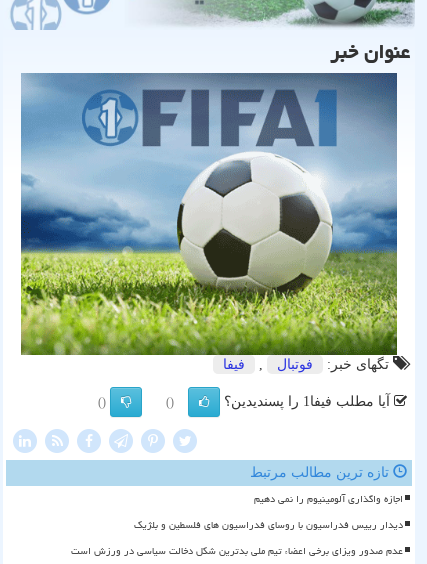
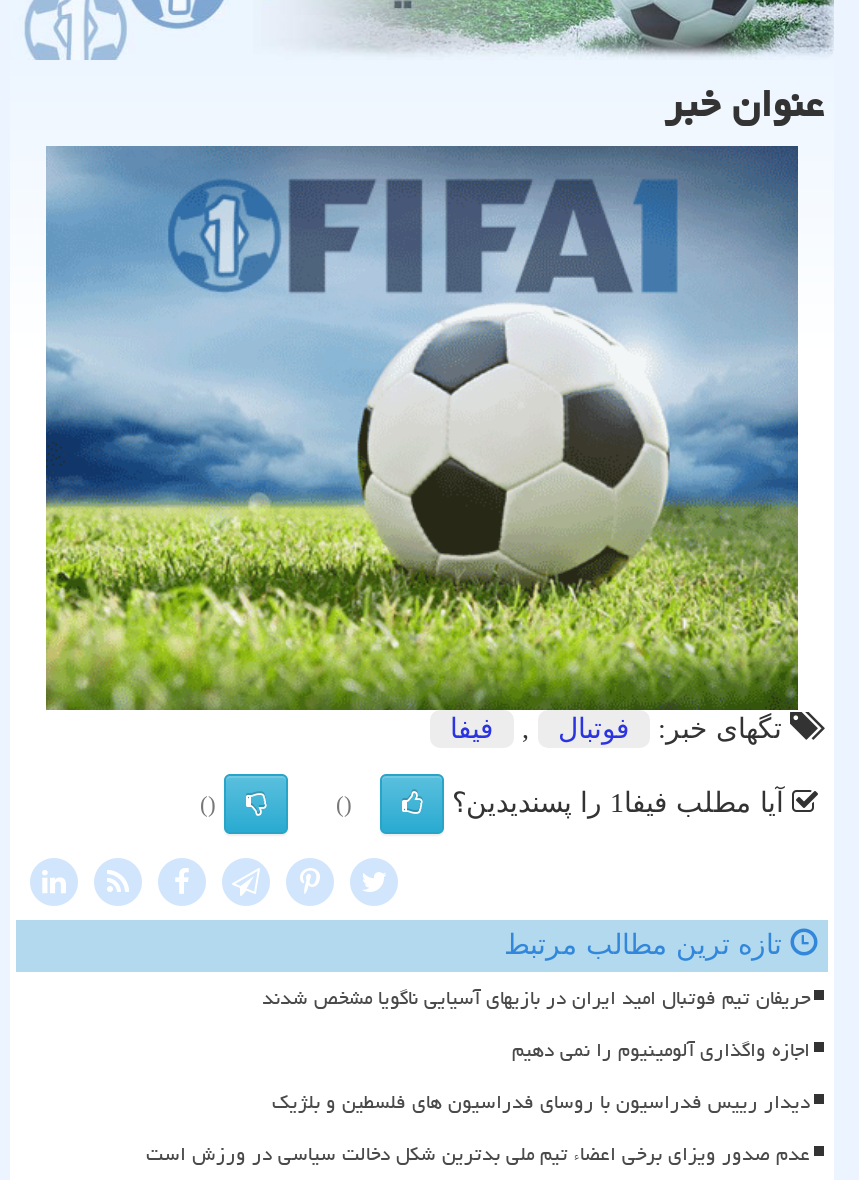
+ حریفان تیم فوتبال امید ایران در بازیهای آسیایی ناگویا مشخص شدند
